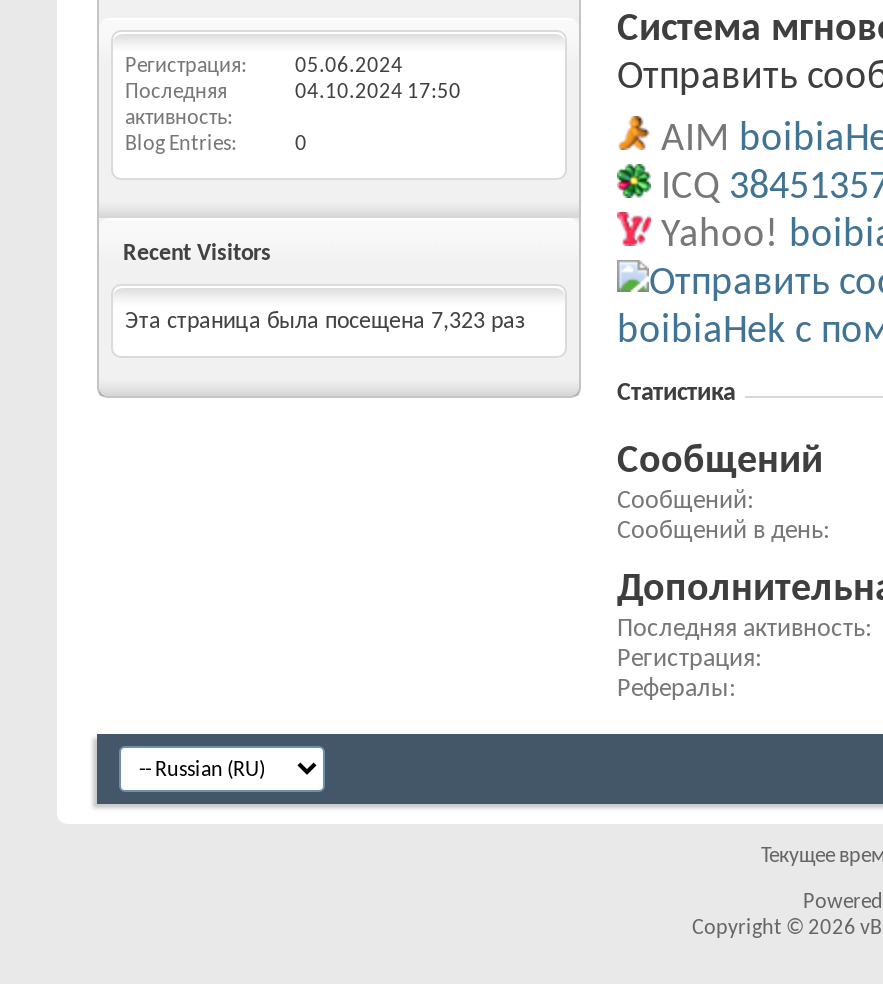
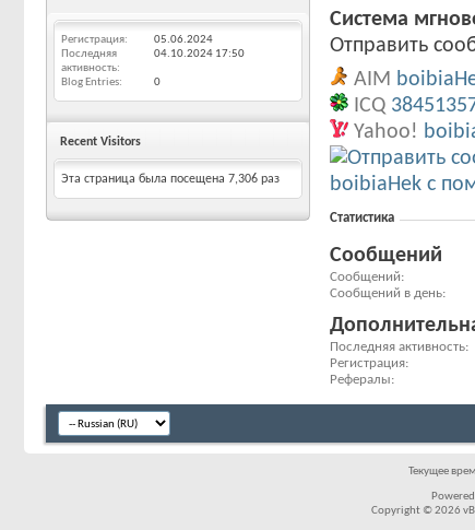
- Эта страница была посещена 7,323 раз
+ Эта страница была посещена 7,306 раз
